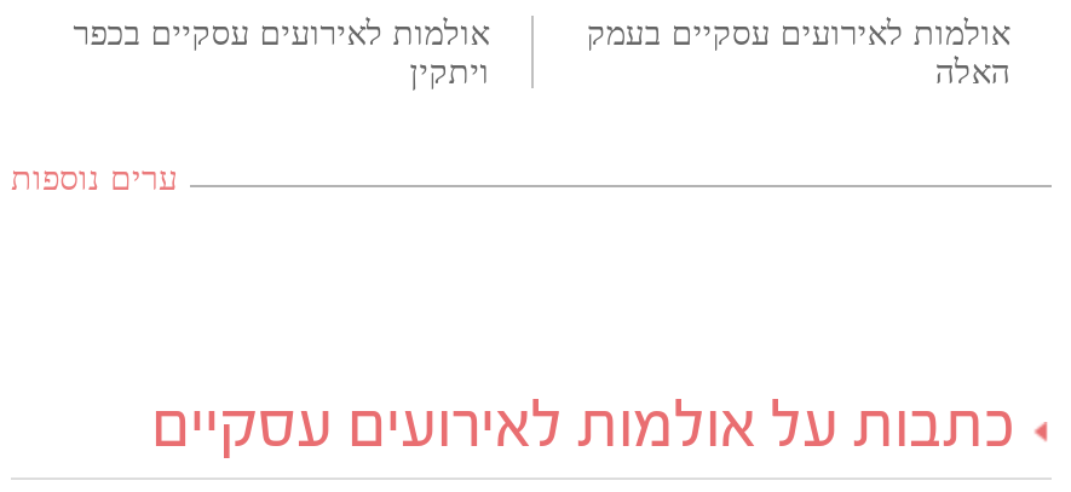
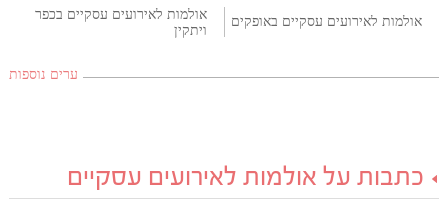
- אולמות לאירועים עסקיים בעמק
- האלה
+ אולמות לאירועים עסקיים באופקים
